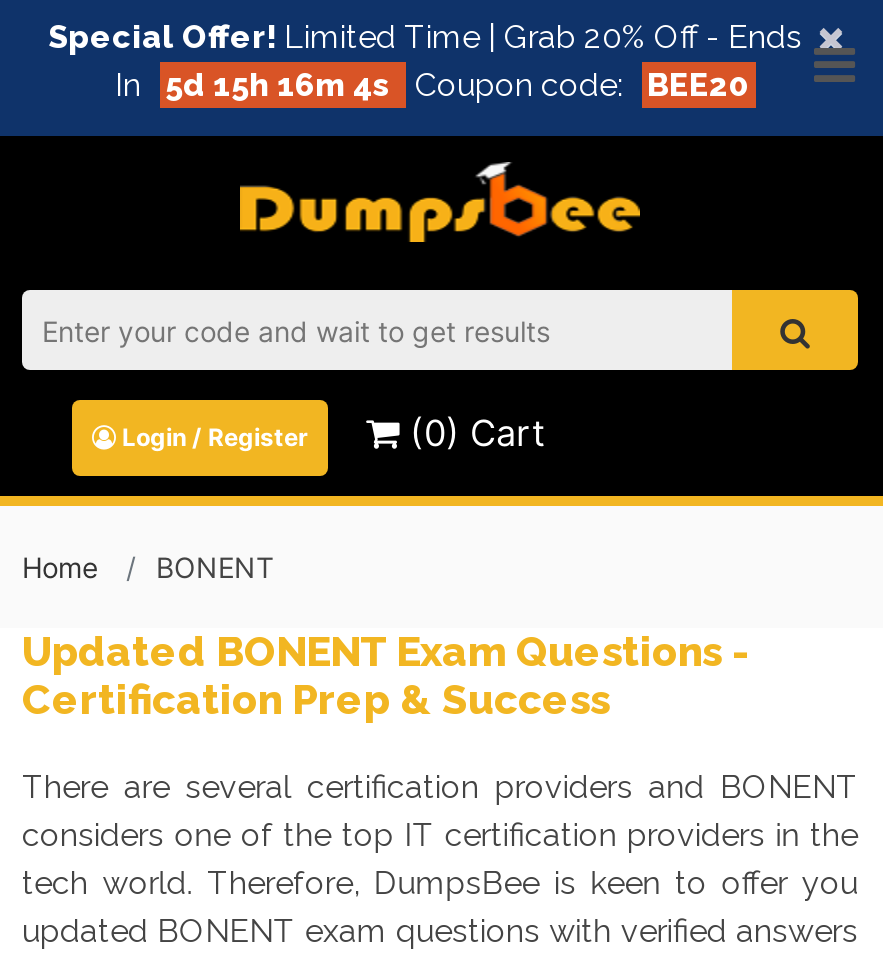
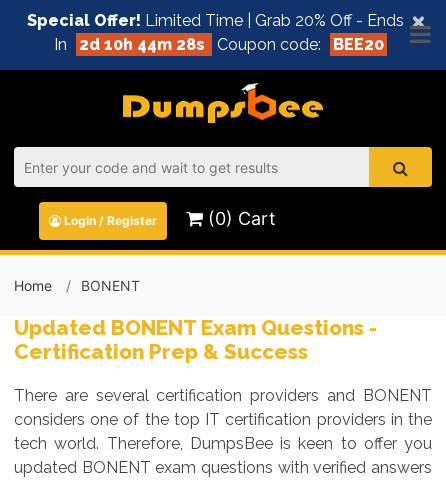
- In 5d 15h 16m 4s Coupon code: BEE20
+ In 2d 10h 44m 28s Coupon code: BEE20
